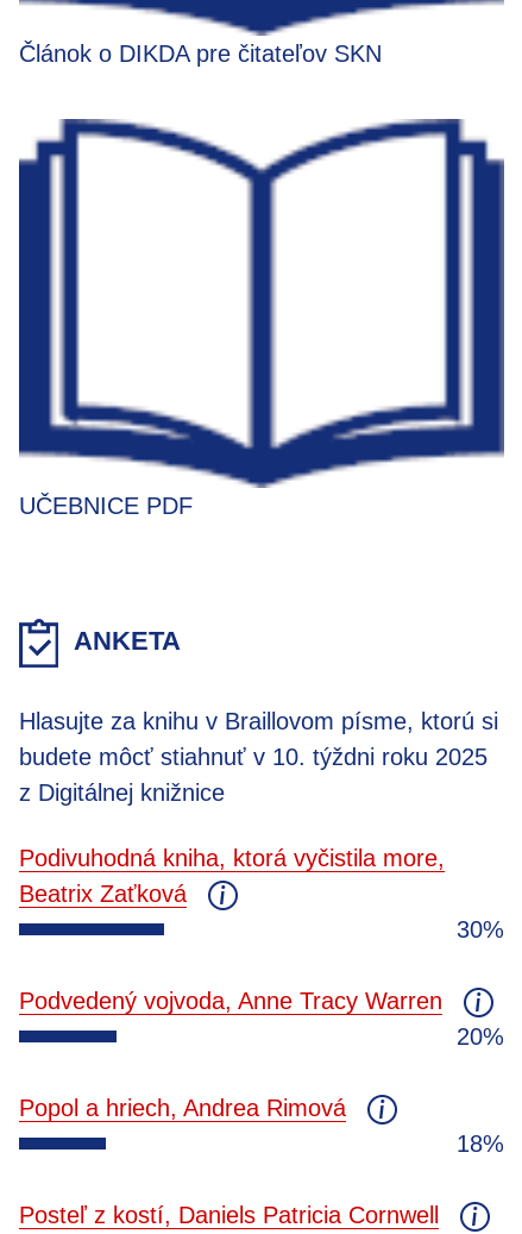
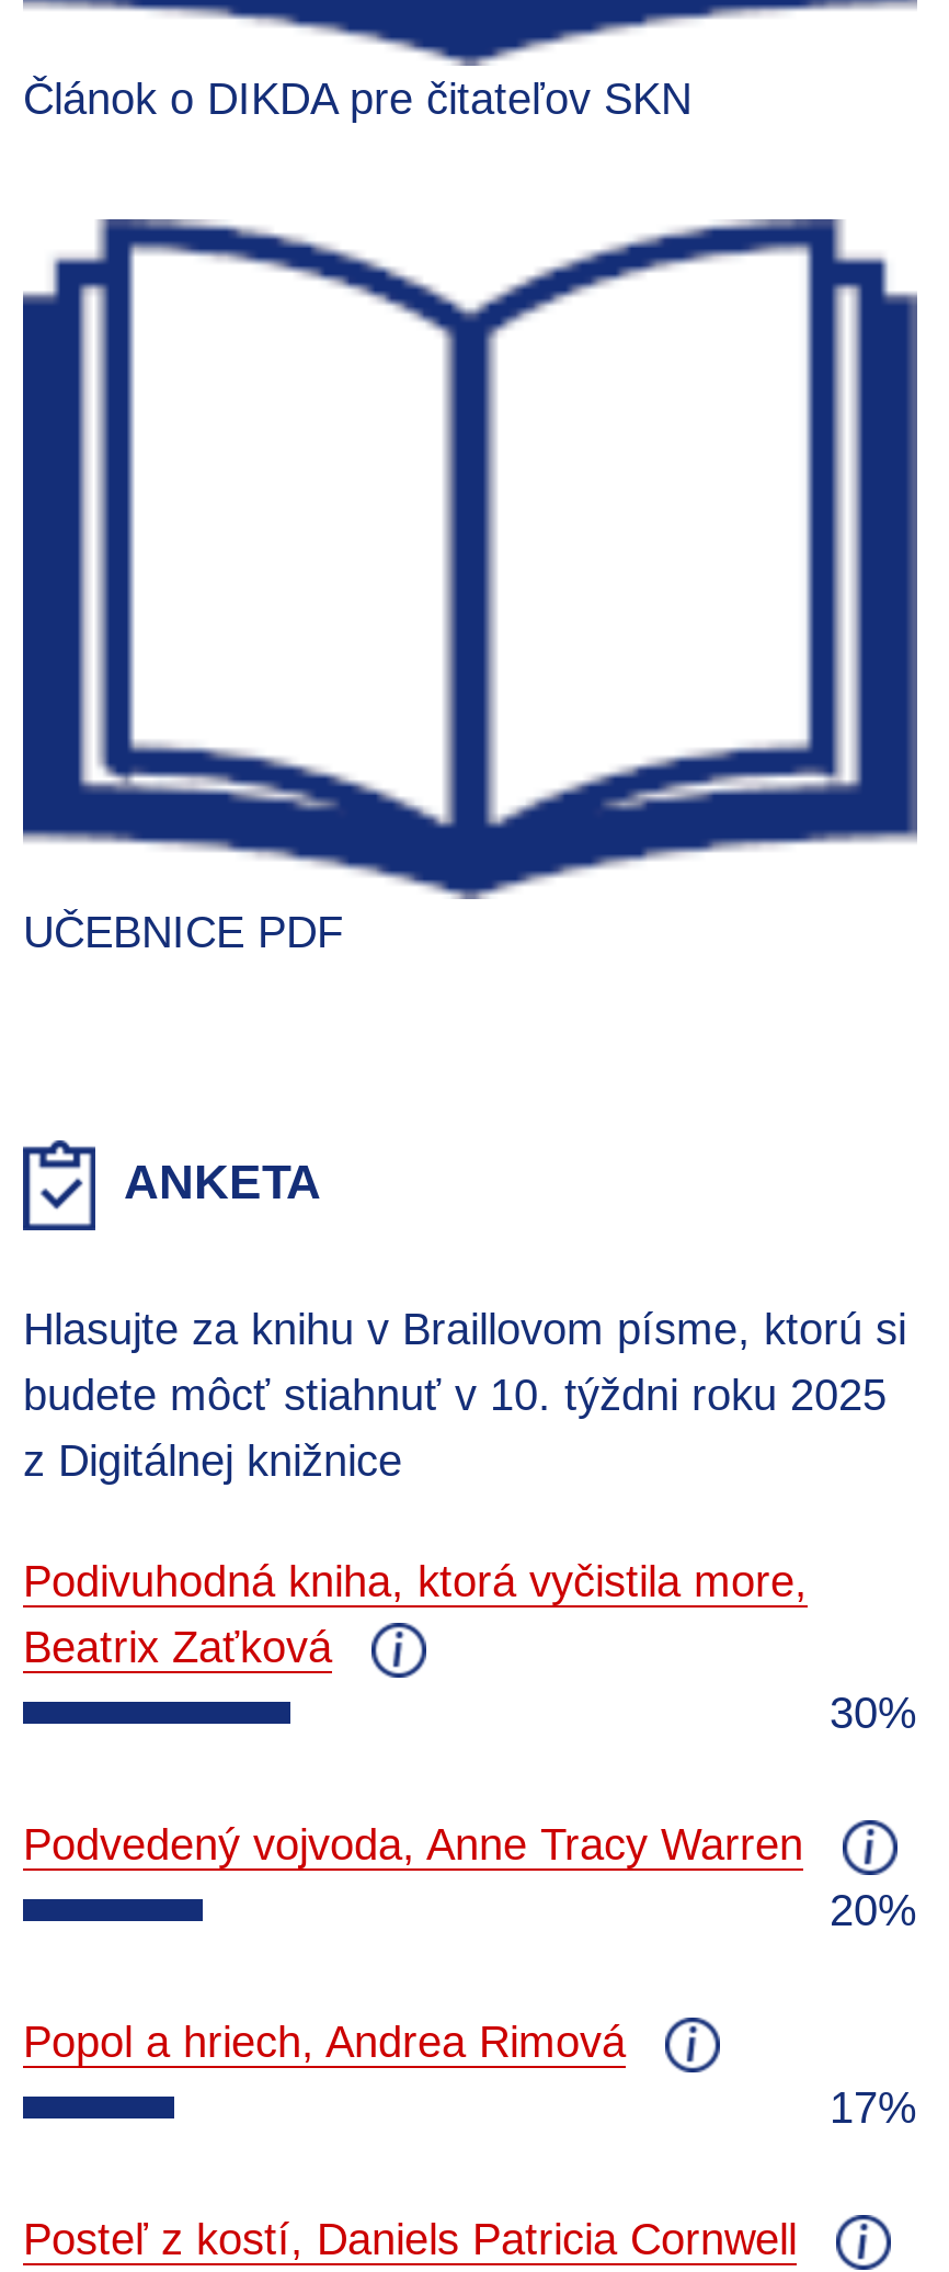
- 18%
+ 17%
